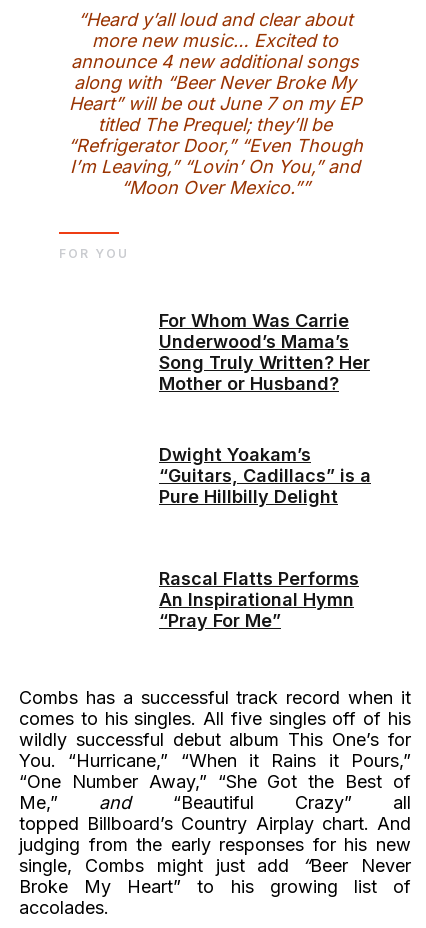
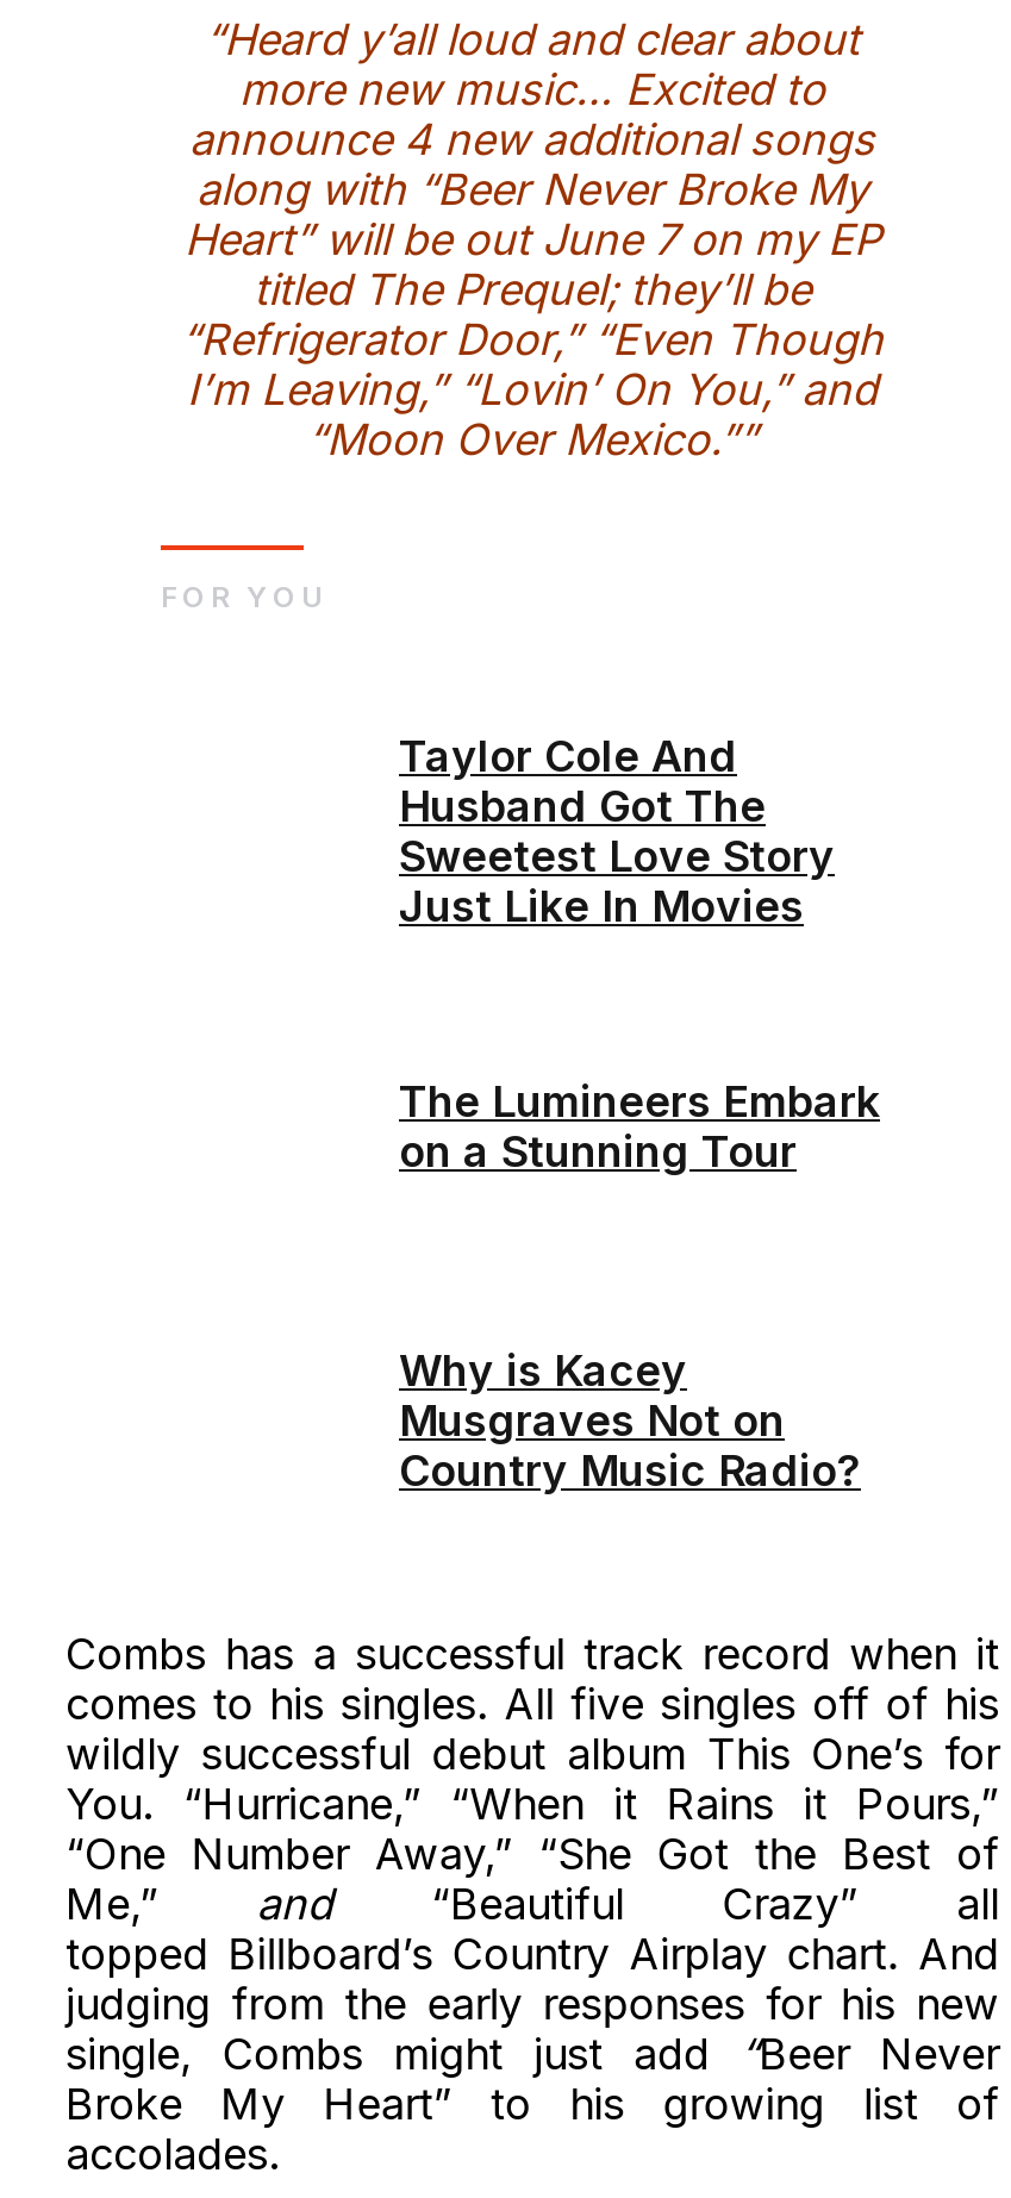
- For Whom Was Carrie
- Underwood’s Mama’s
- Song Truly Written? Her
- Mother or Husband?
+ Taylor Cole And
+ Husband Got The
+ Sweetest Love Story
+ Just Like In Movies

- Dwight Yoakam’s
- “Guitars, Cadillacs” is a
- Pure Hillbilly Delight
+ The Lumineers Embark
+ on a Stunning Tour

- Rascal Flatts Performs
- An Inspirational Hymn
- “Pray For Me”
+ Why is Kacey
+ Musgraves Not on
+ Country Music Radio?
